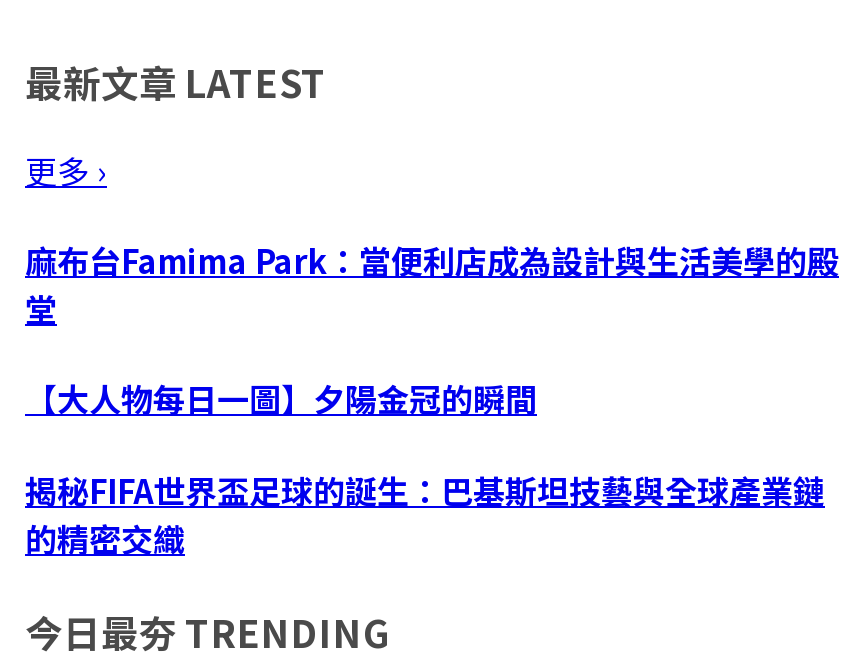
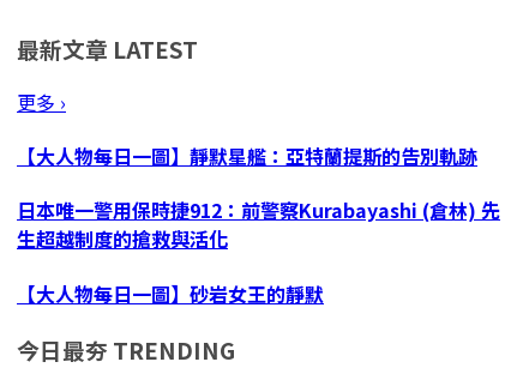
- 麻布台Famima Park：當便利店成為設計與生活美學的殿
- 堂
+ 【大人物每日一圖】靜默星艦：亞特蘭提斯的告別軌跡

- 【大人物每日一圖】夕陽金冠的瞬間
+ 日本唯一警用保時捷912：前警察Kurabayashi (倉林) 先
+ 生超越制度的搶救與活化

- 揭秘FIFA世界盃足球的誕生：巴基斯坦技藝與全球產業鏈
- 的精密交織
+ 【大人物每日一圖】砂岩女王的靜默
